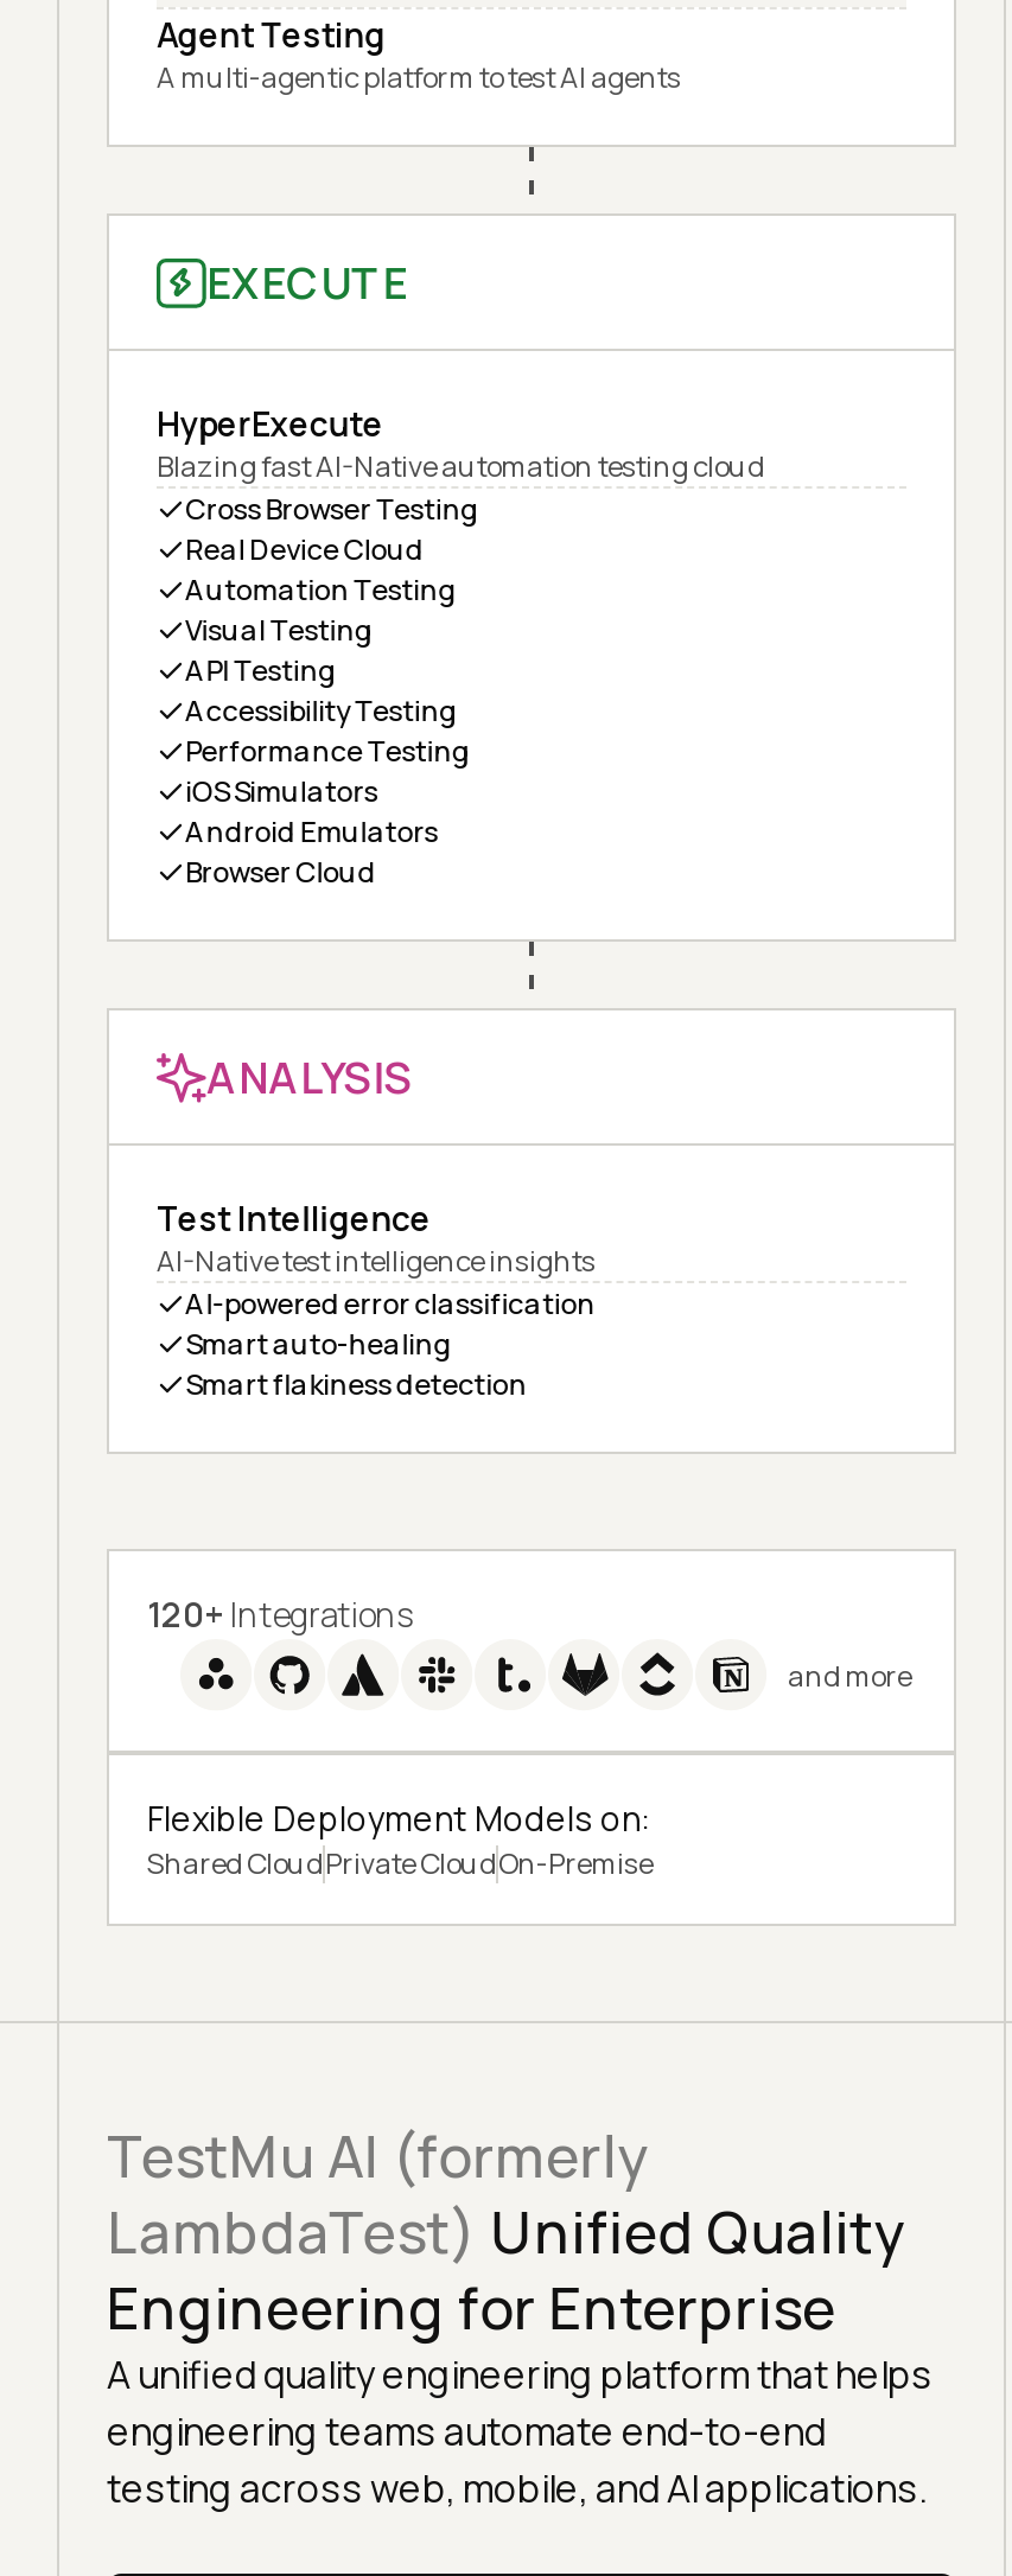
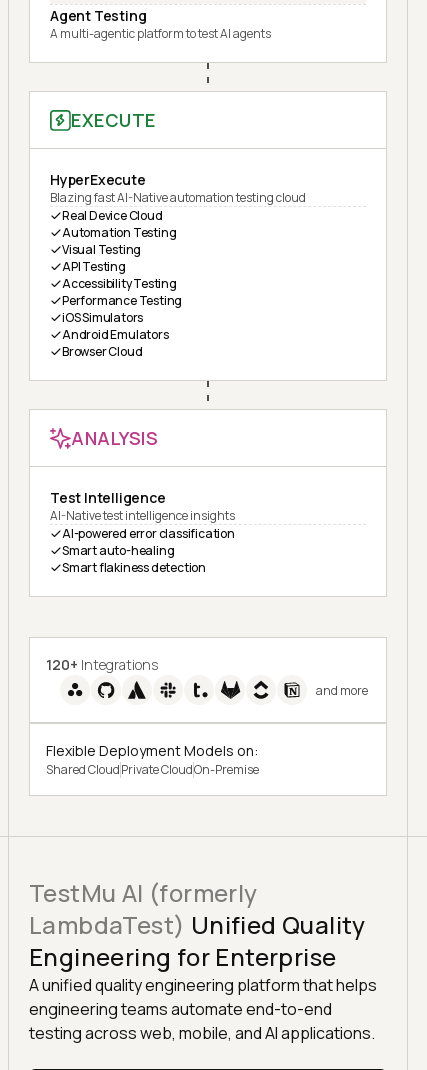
- Cross Browser Testing
